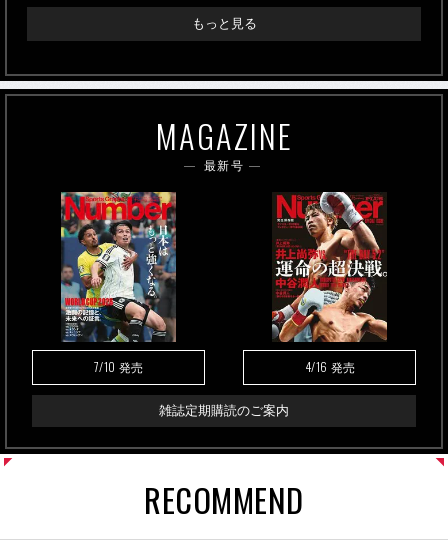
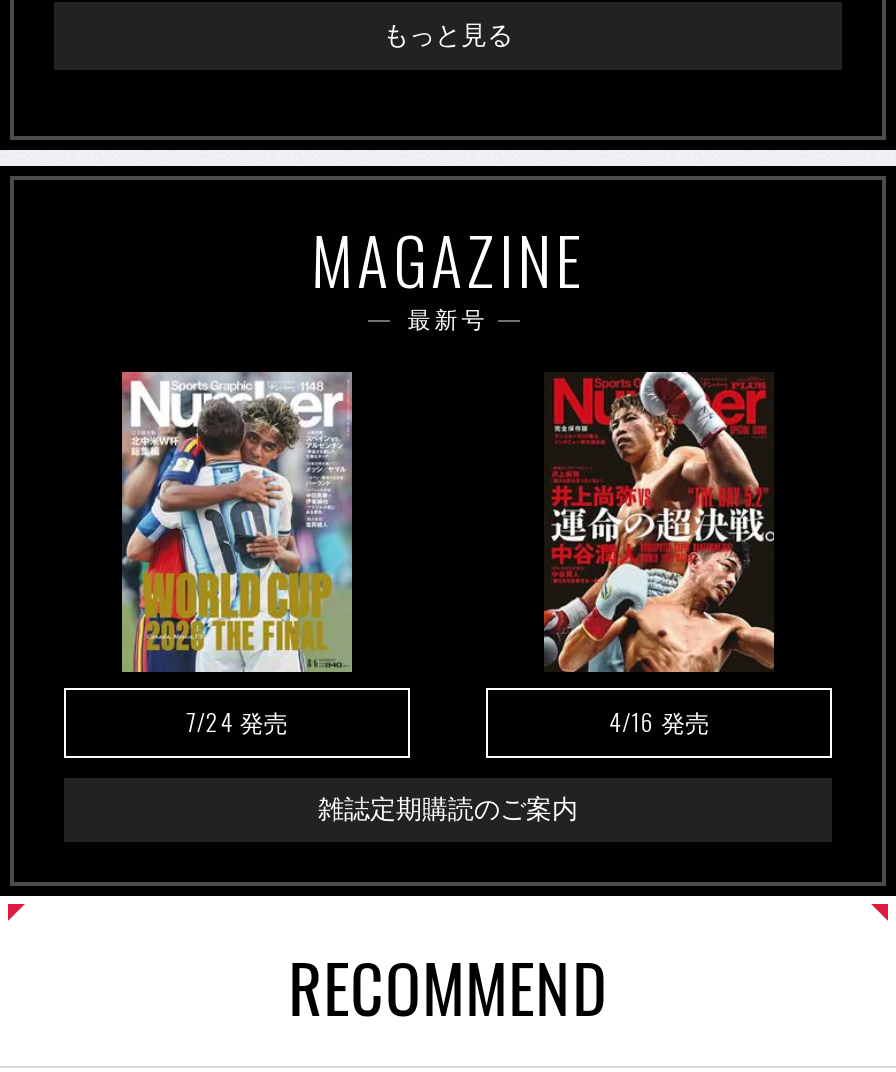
- [image]
- 7/10発売
+ [image]
+ 7/24発売
